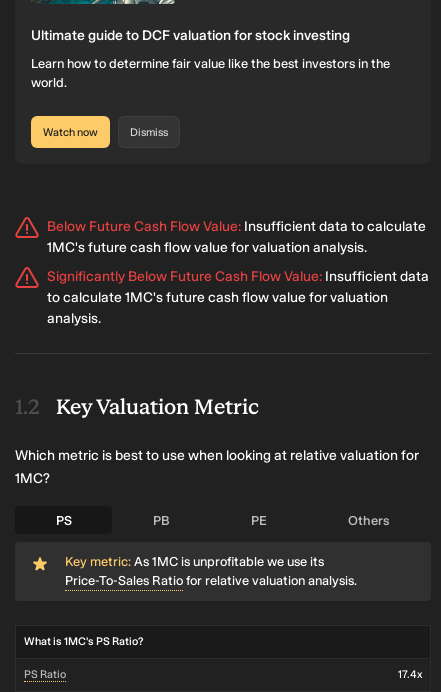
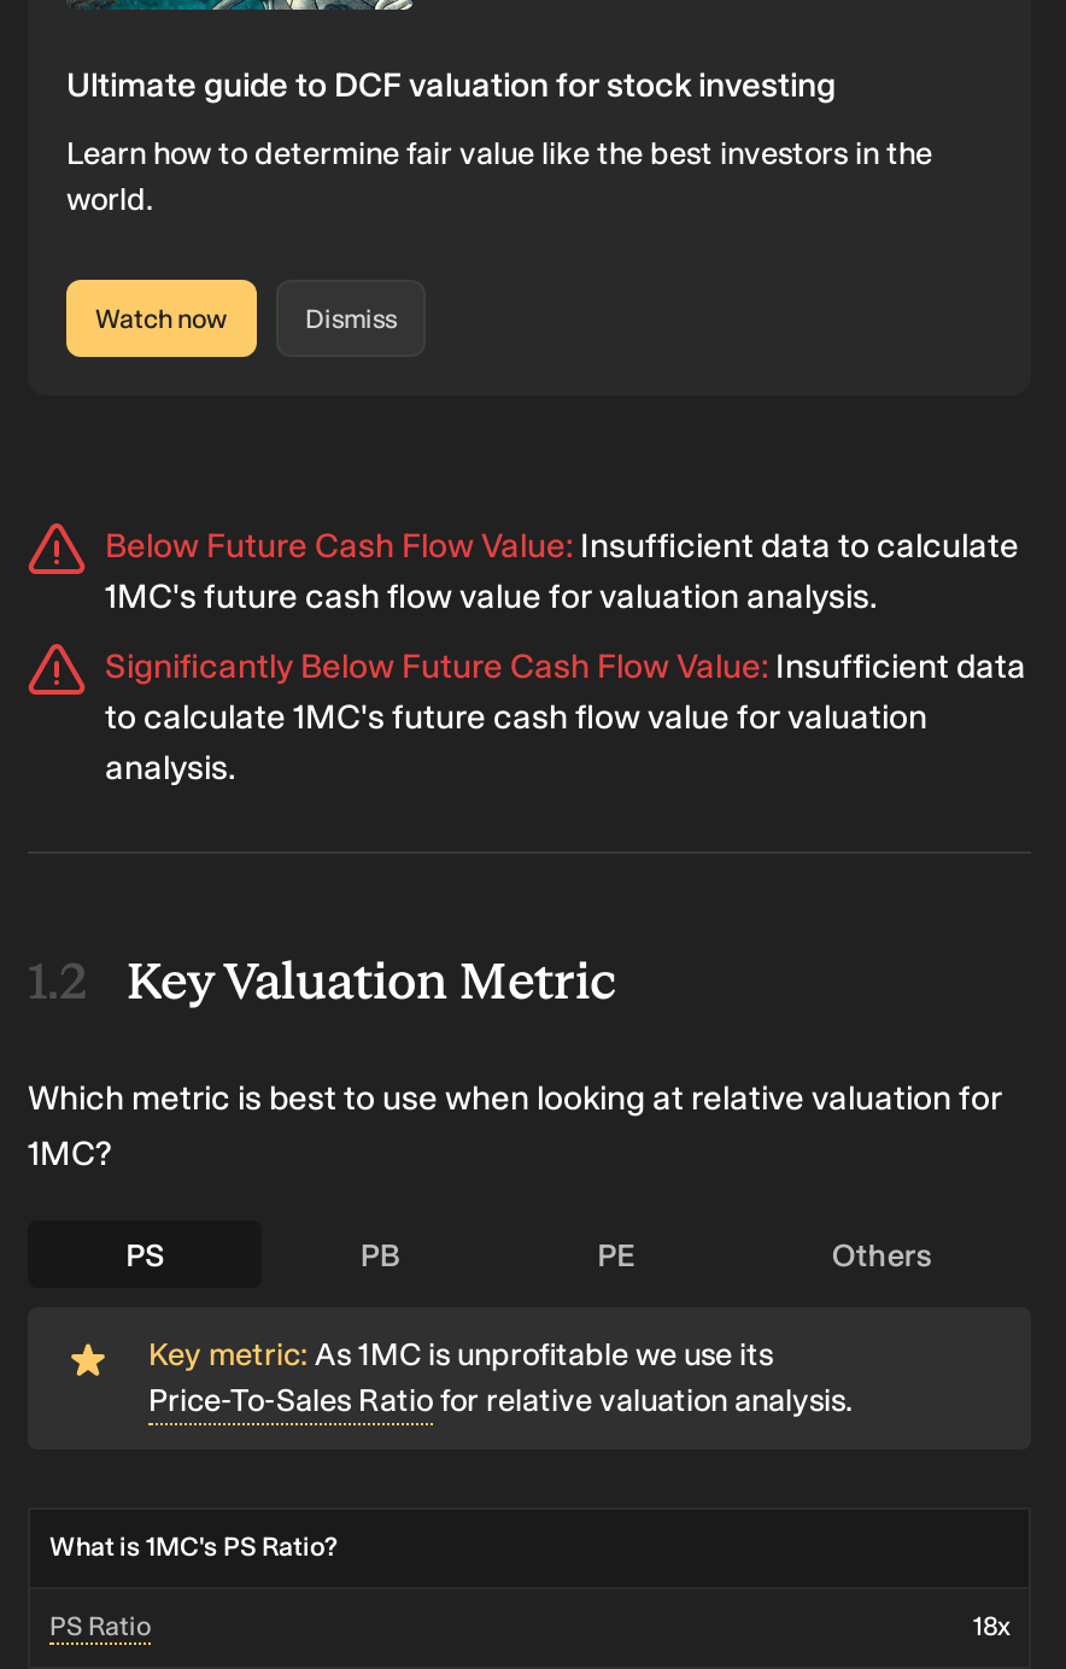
- 17.4x
+ 18x
